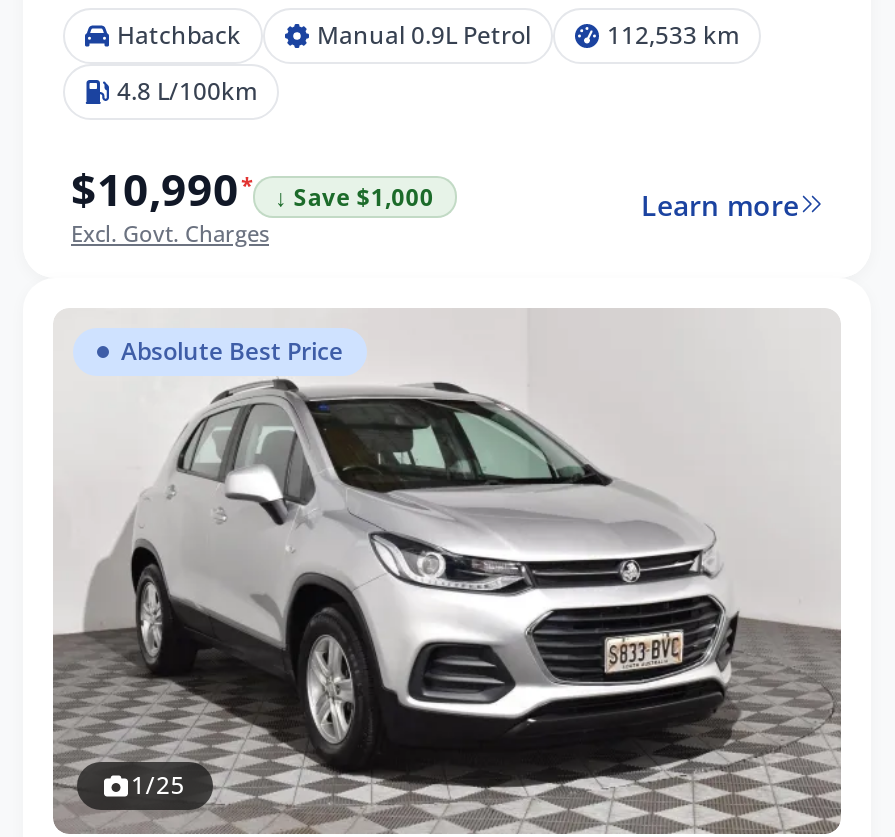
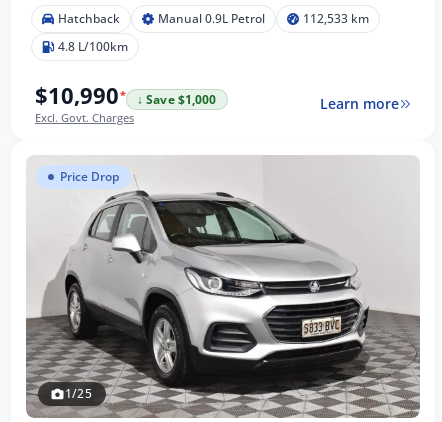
- Absolute Best Price
+ Price Drop
